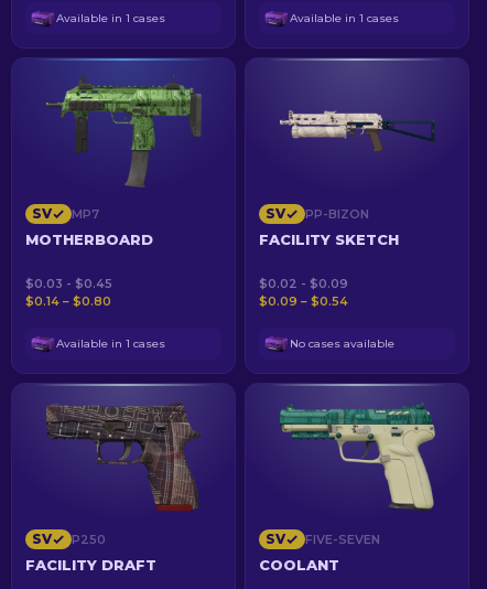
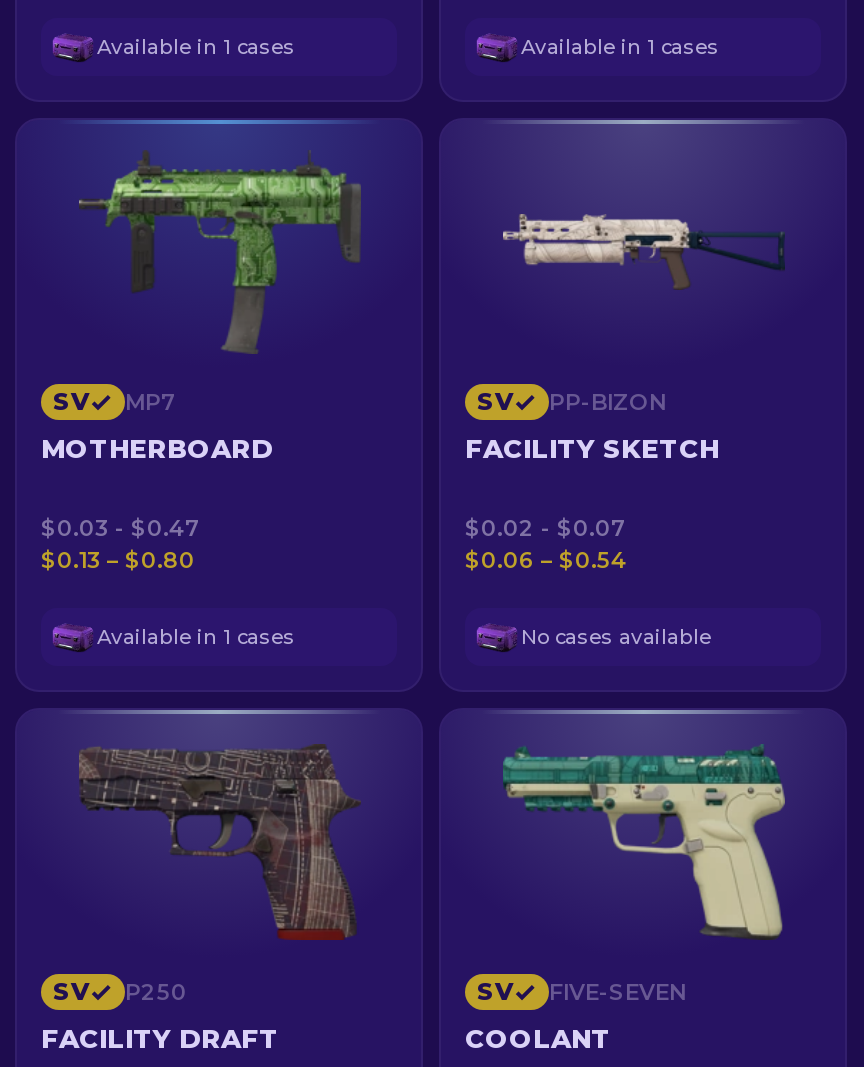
- $0.03 - $0.45
+ $0.03 - $0.47

- $0.02 - $0.09
+ $0.02 - $0.07

- $0.14 – $0.80
+ $0.13 – $0.80

- $0.09 – $0.54
+ $0.06 – $0.54
